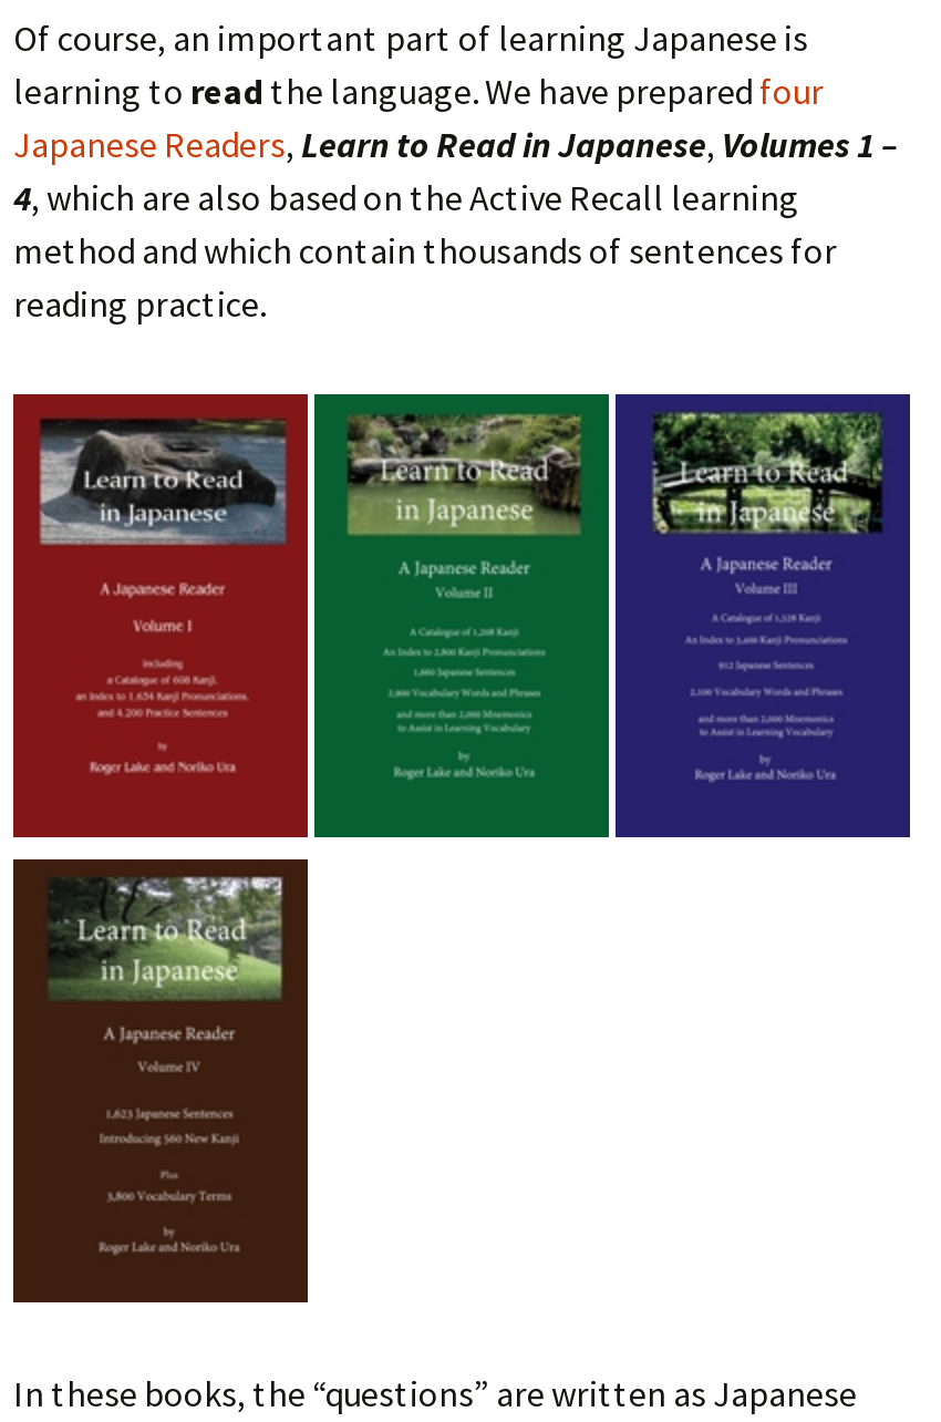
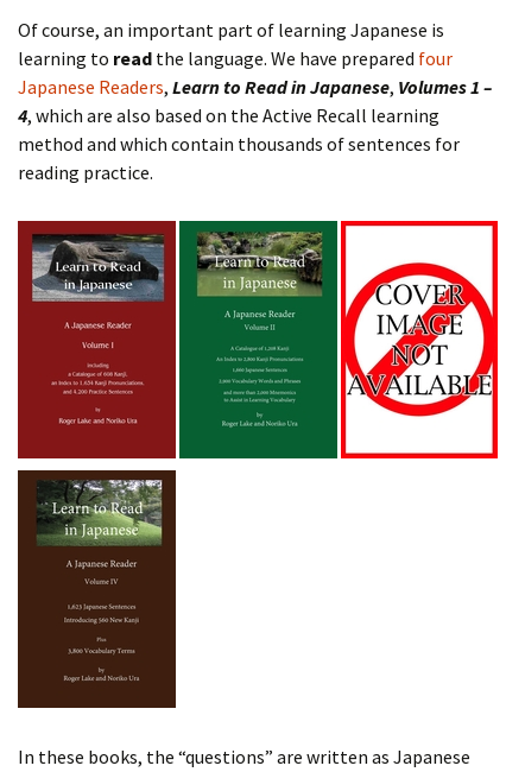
- [image]
+ [image]
